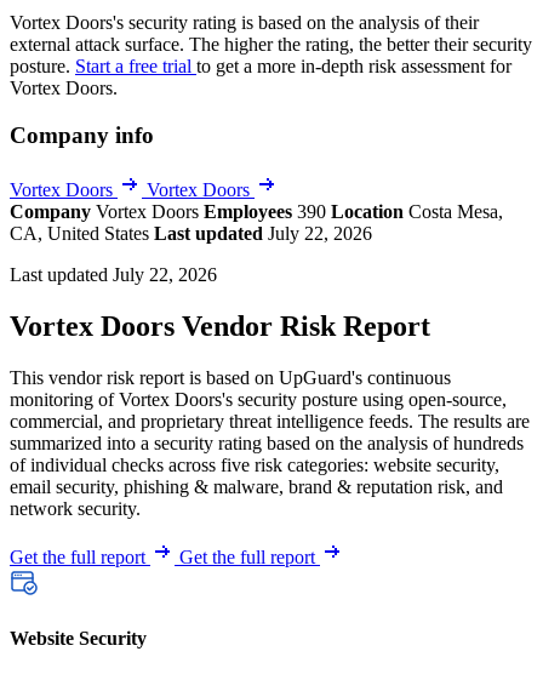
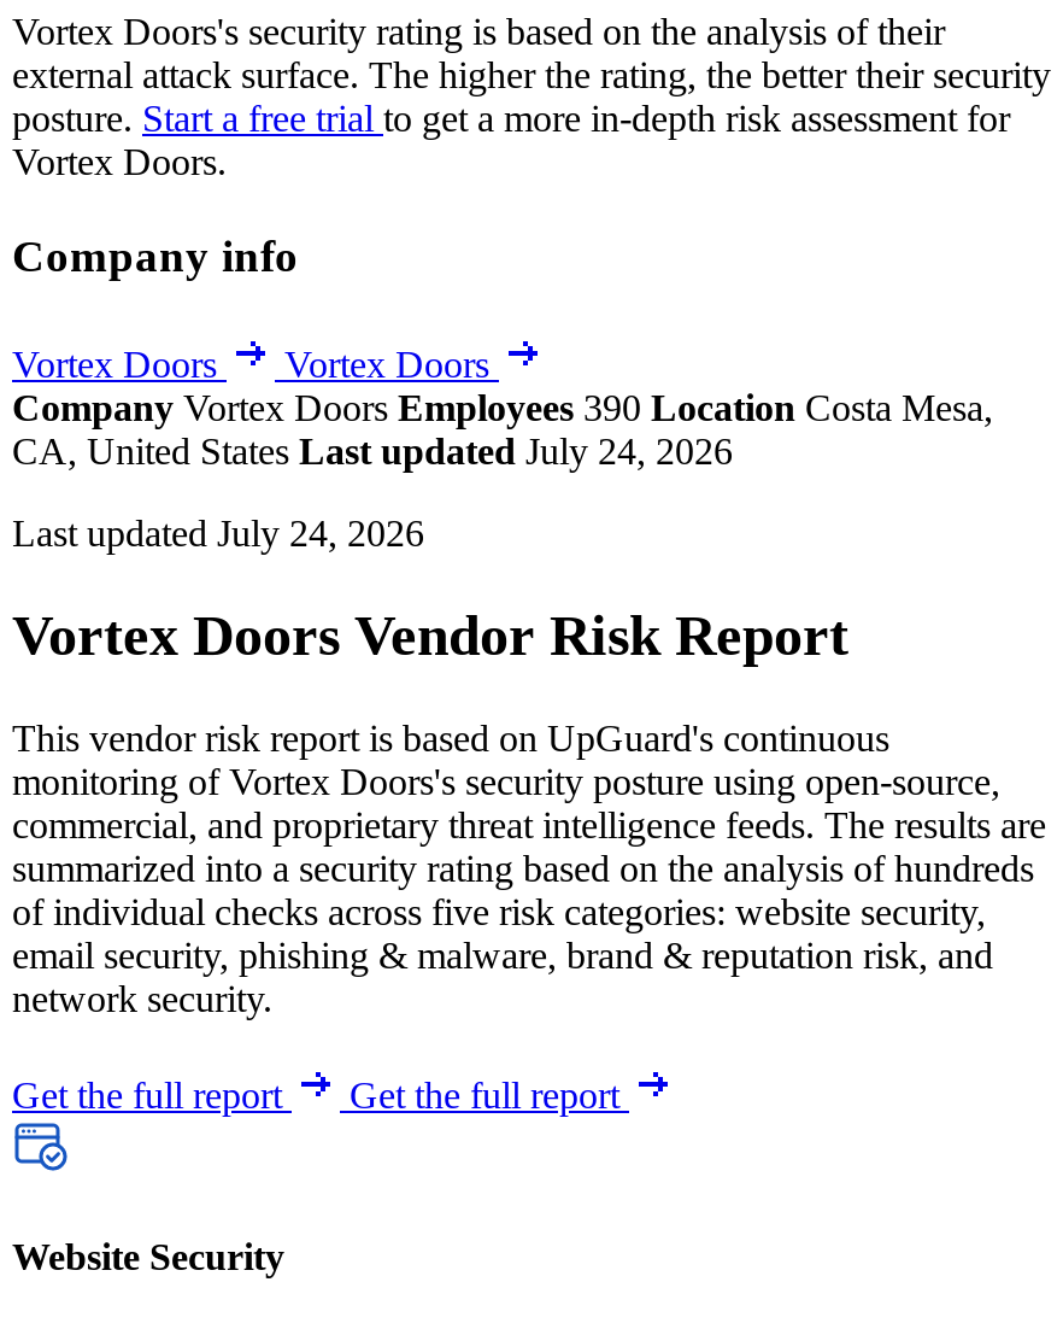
- CA, United States Last updated July 22, 2026
+ CA, United States Last updated July 24, 2026

- Last updated July 22, 2026
+ Last updated July 24, 2026
